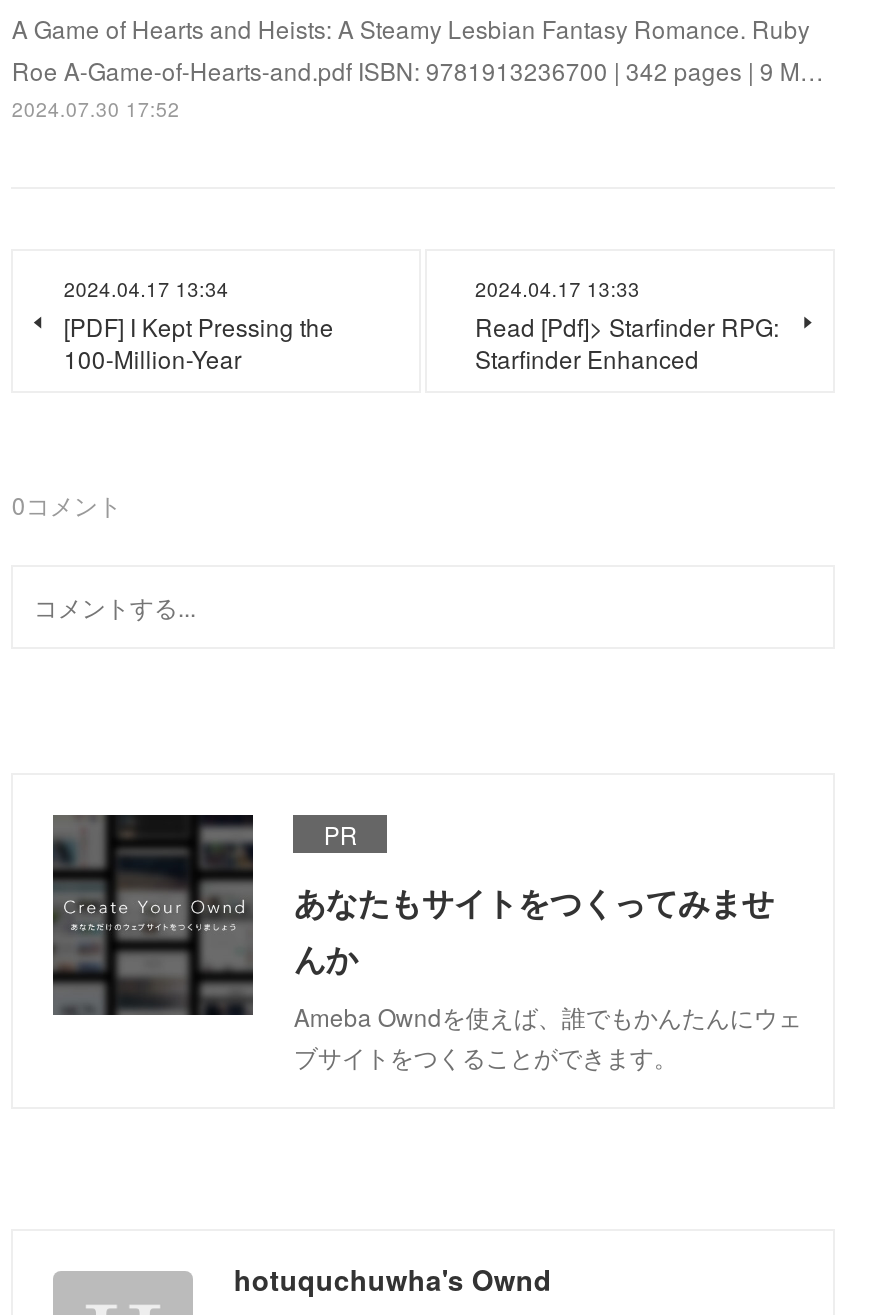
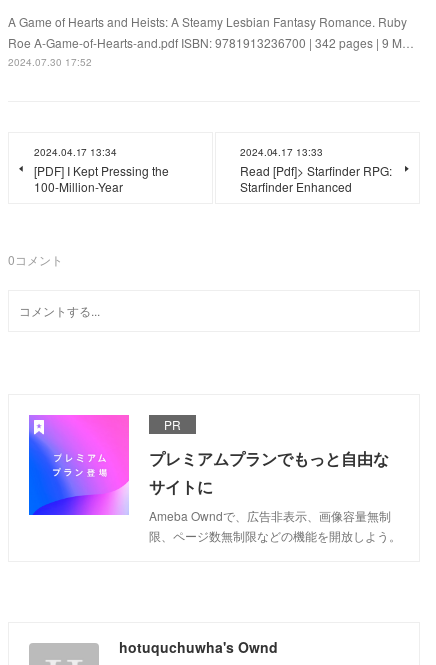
- [image]
- あなたもサイトをつくってみませ
- んか
- Ameba Owndを使えば、誰でもかんたんにウェ
- ブサイトをつくることができます。
+ [image]
+ プレミアムプランでもっと自由な
+ サイトに
+ Ameba Owndで、広告非表示、画像容量無制
+ 限、ページ数無制限などの機能を開放しよう。
